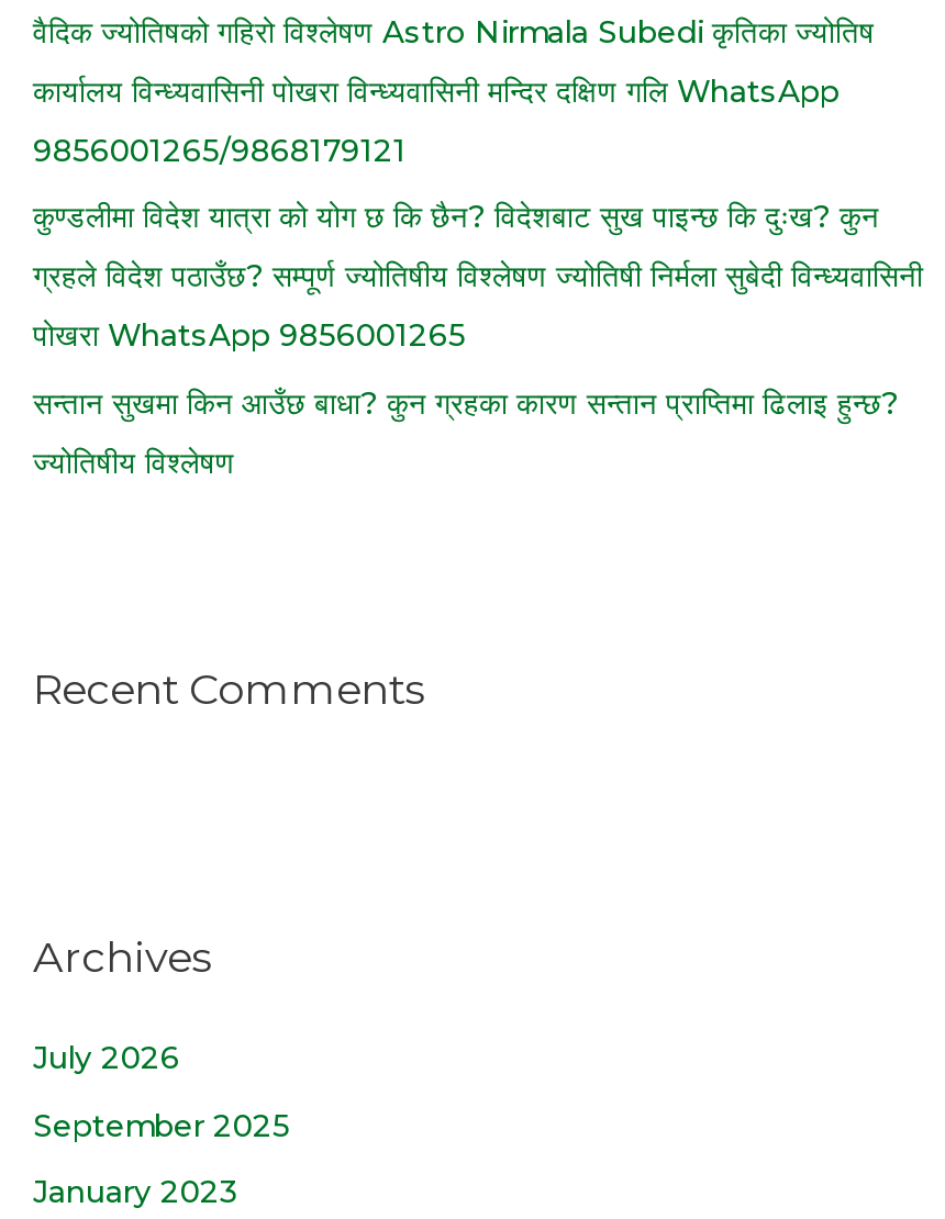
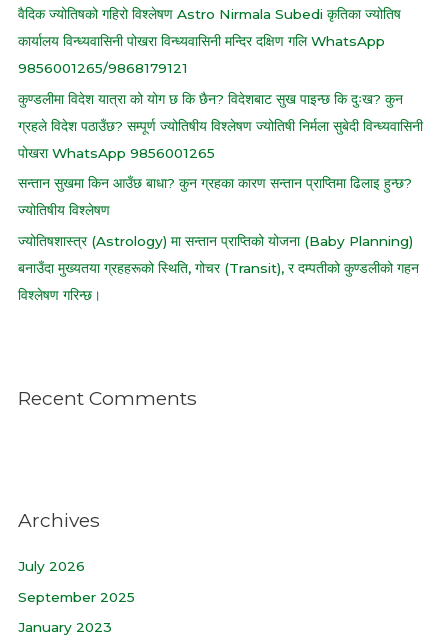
+ ज्योतिषशास्त्र (Astrology) मा सन्तान प्राप्तिको योजना (Baby Planning)
+ बनाउँदा मुख्यतया ग्रहहरूको स्थिति, गोचर (Transit), र दम्पतीको कुण्डलीको गहन
+ विश्लेषण गरिन्छ।
